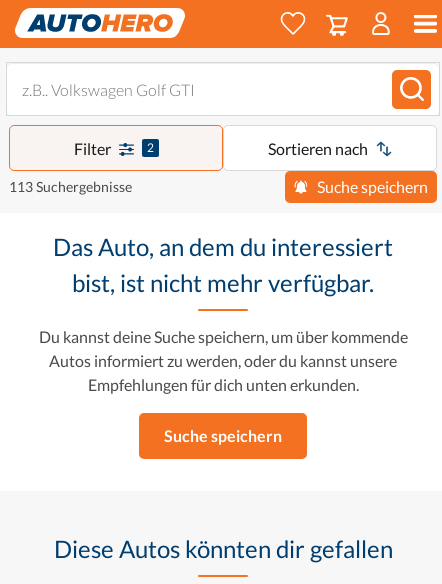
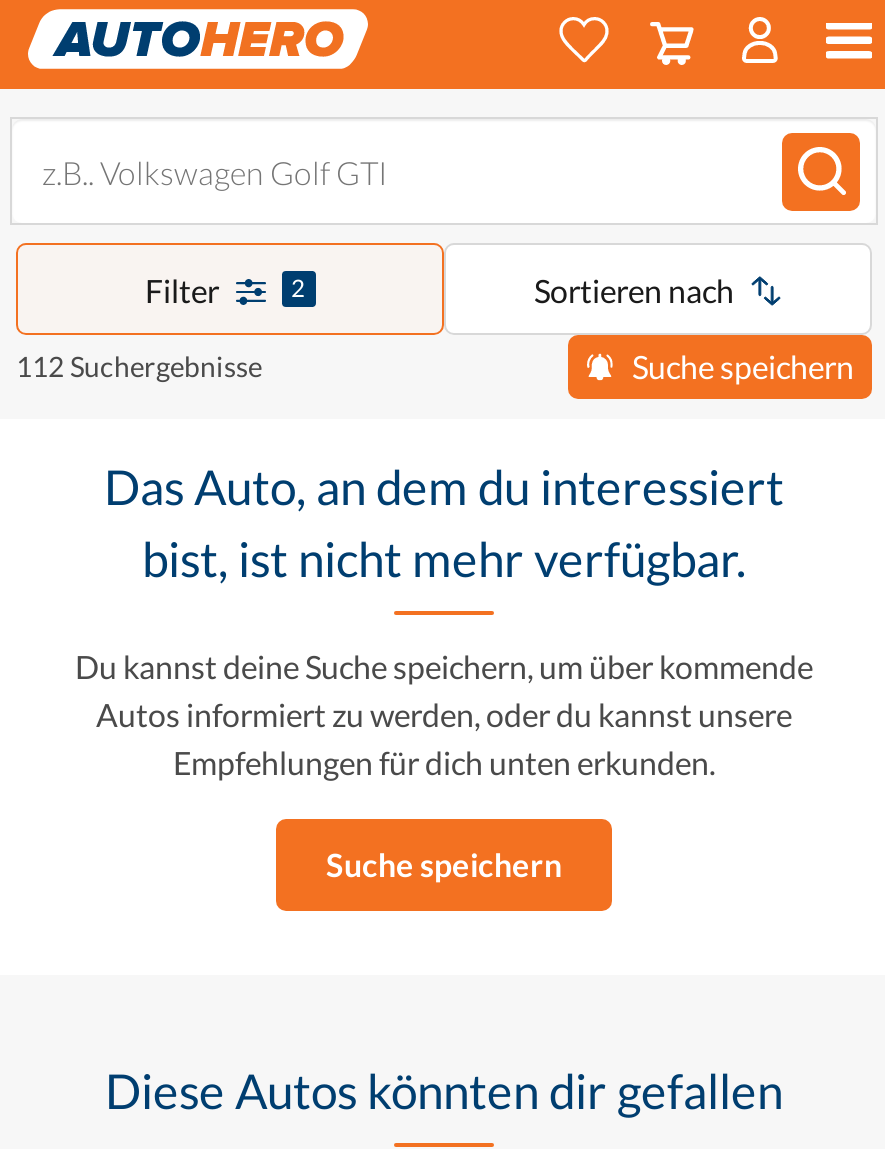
- 113 Suchergebnisse
+ 112 Suchergebnisse
